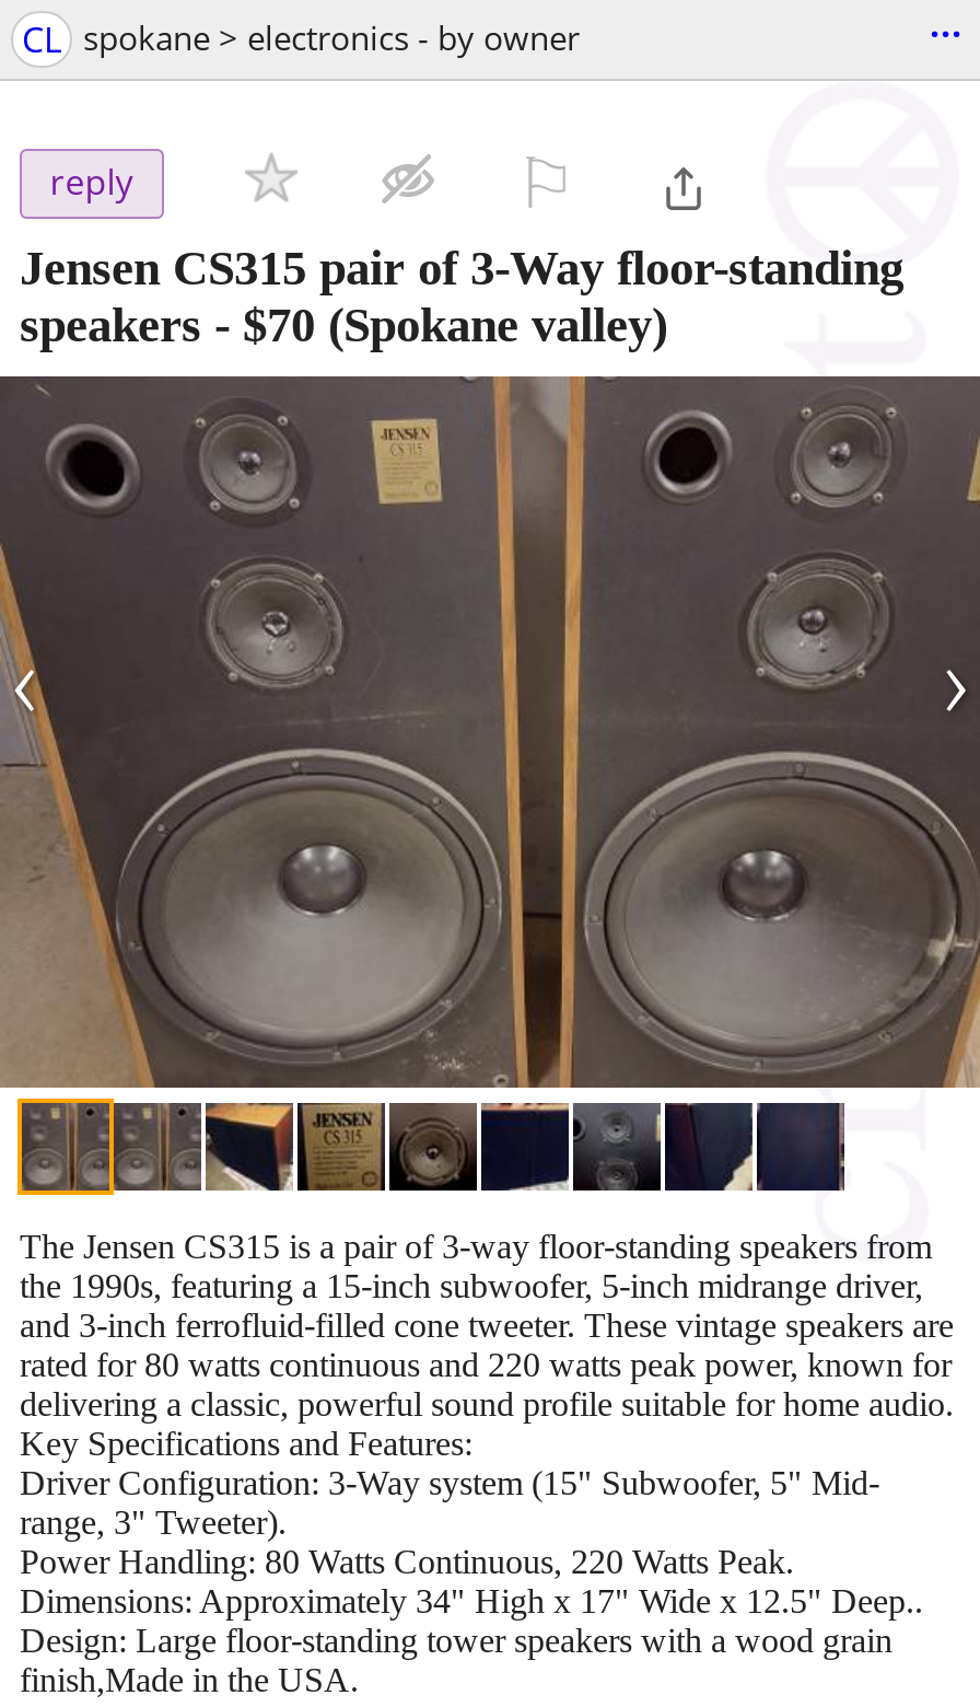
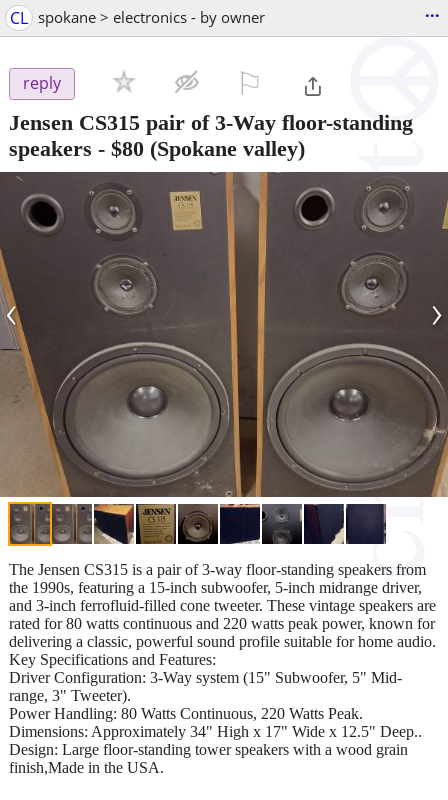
- speakers - $70(Spokane valley)
+ speakers - $80(Spokane valley)
